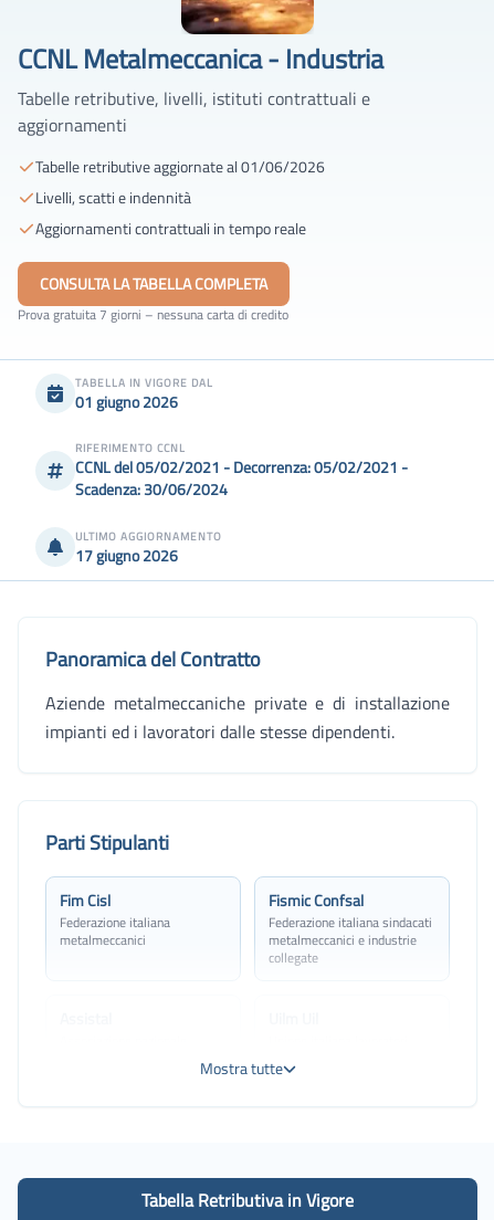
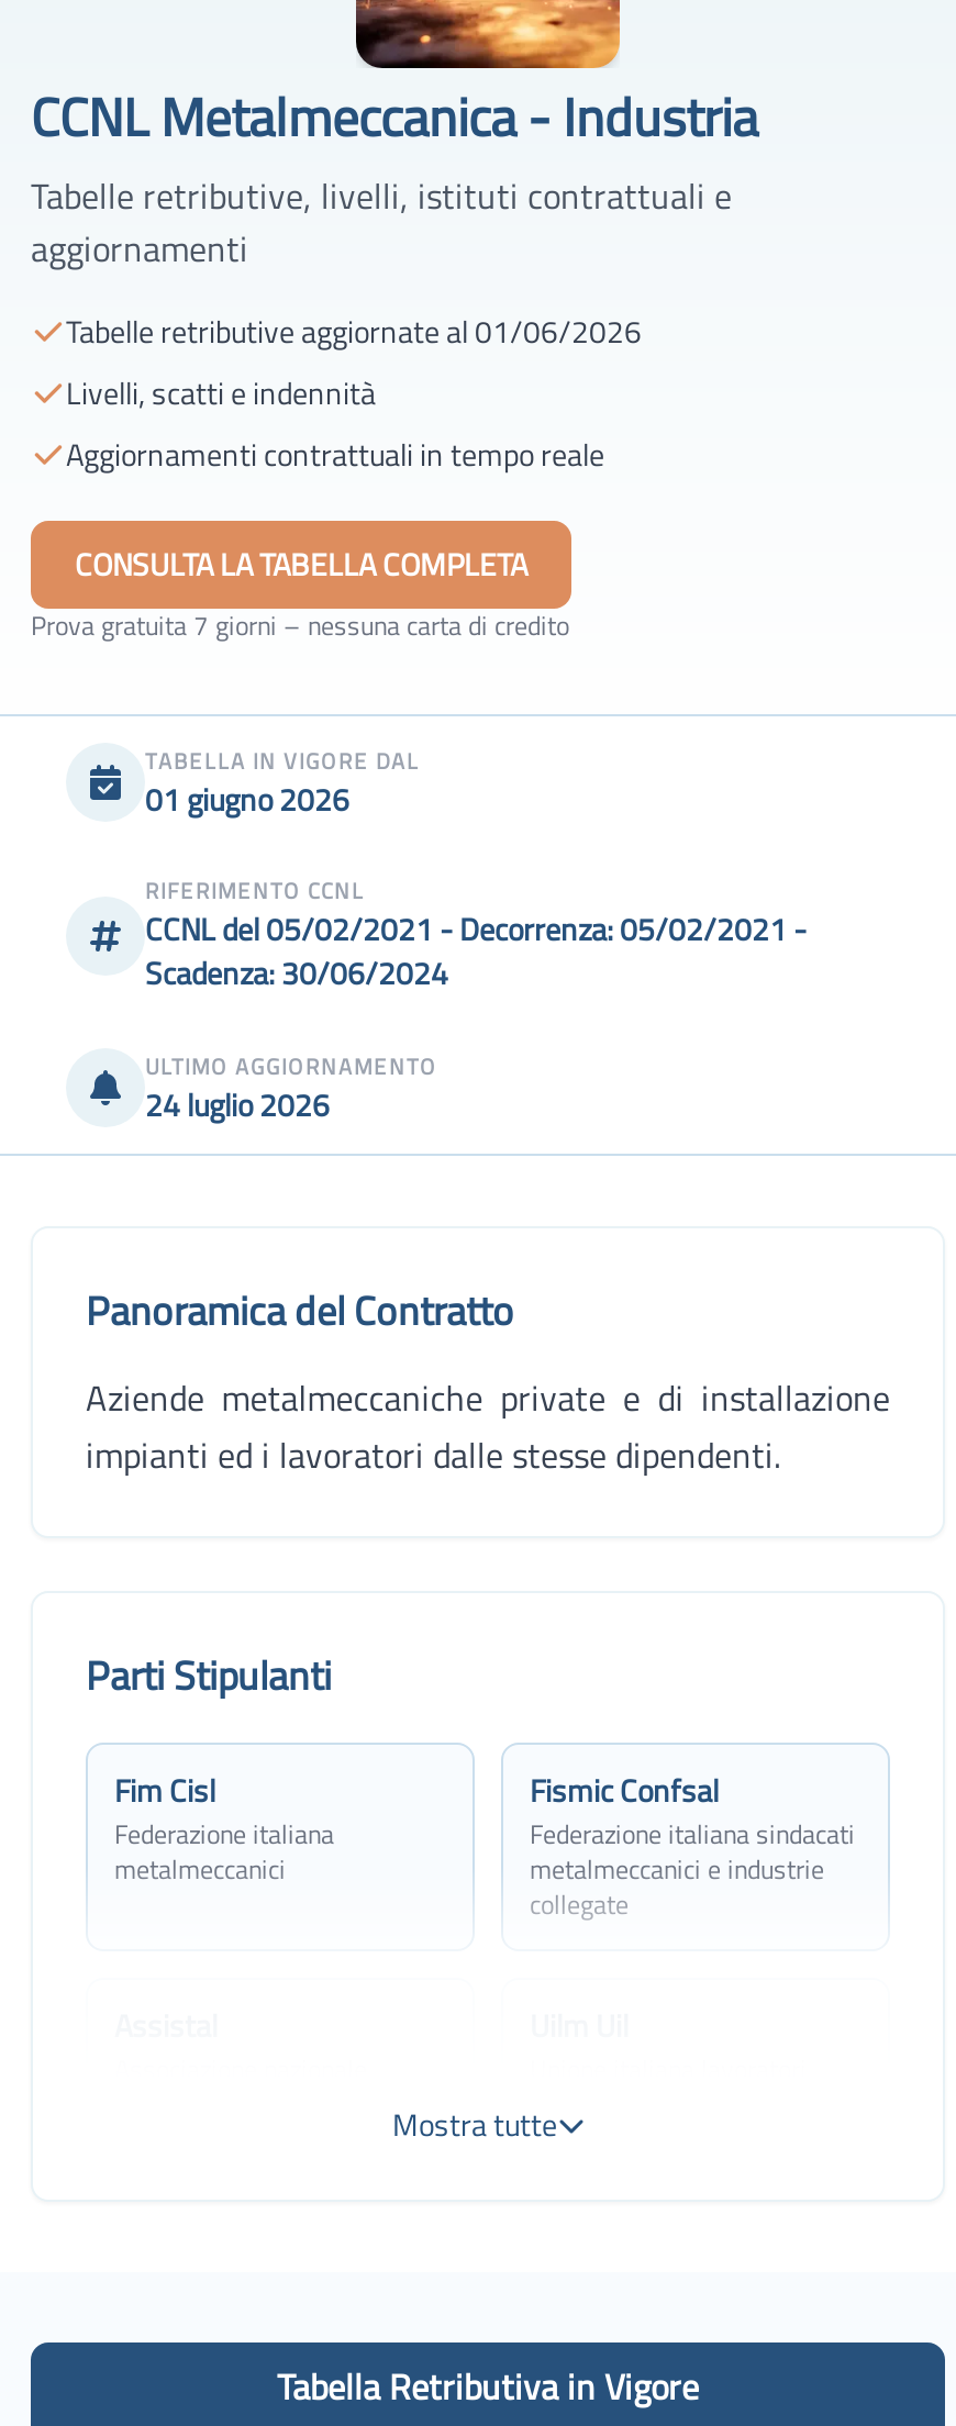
- 17 giugno 2026
+ 24 luglio 2026
